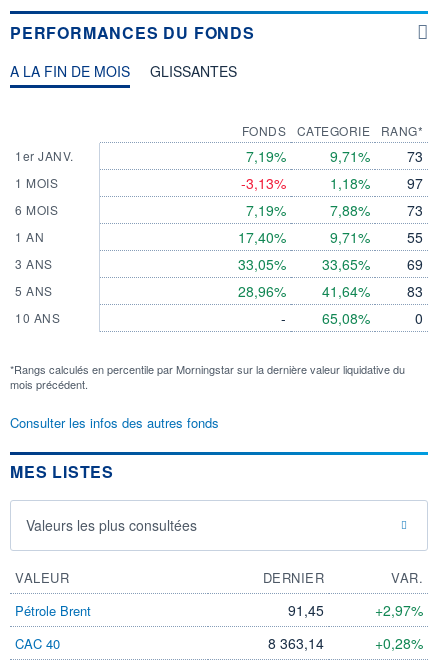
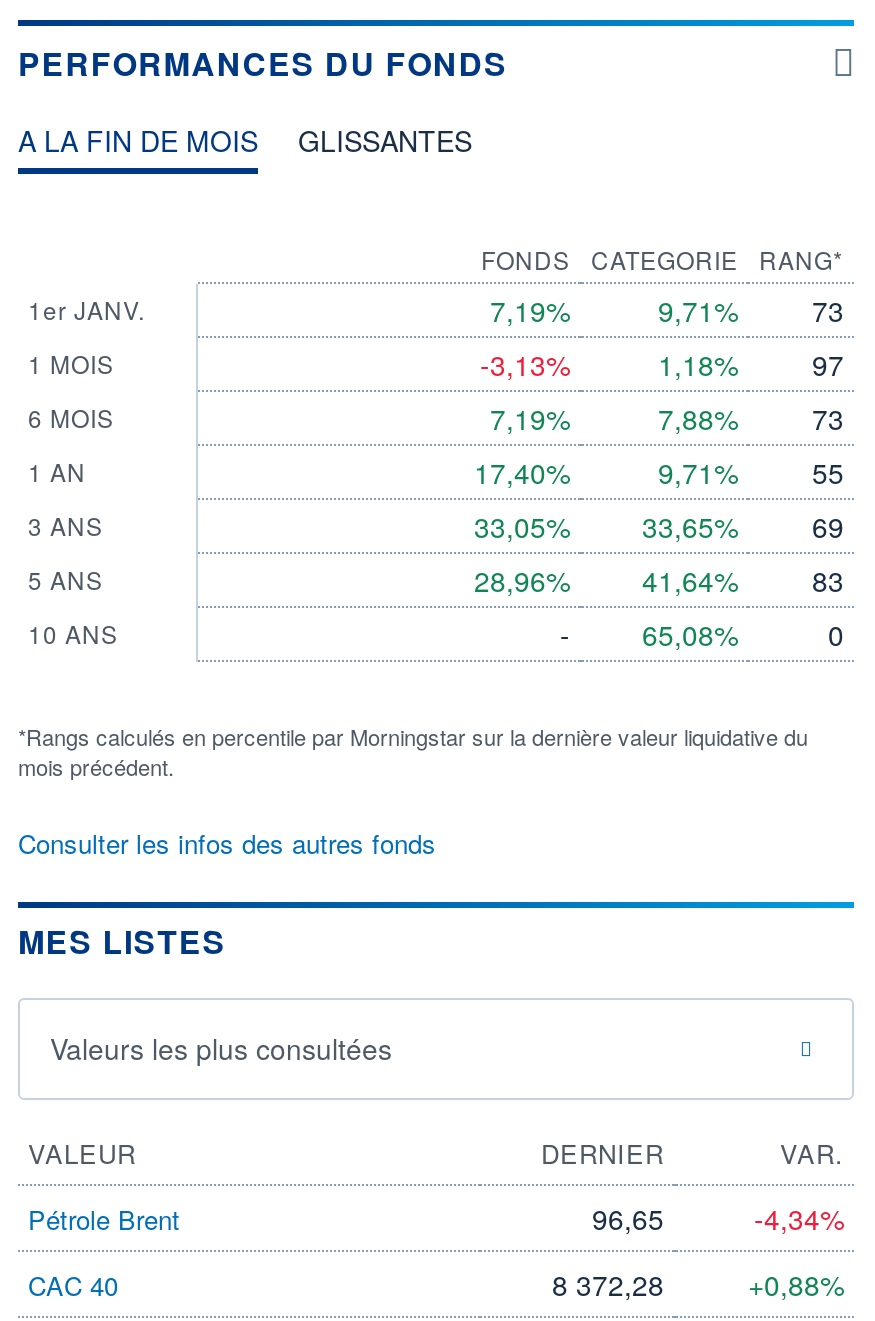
- 91,45
+ 96,65

- +2,97%
+ -4,34%

- 8 363,14
+ 8 372,28

- +0,28%
+ +0,88%
